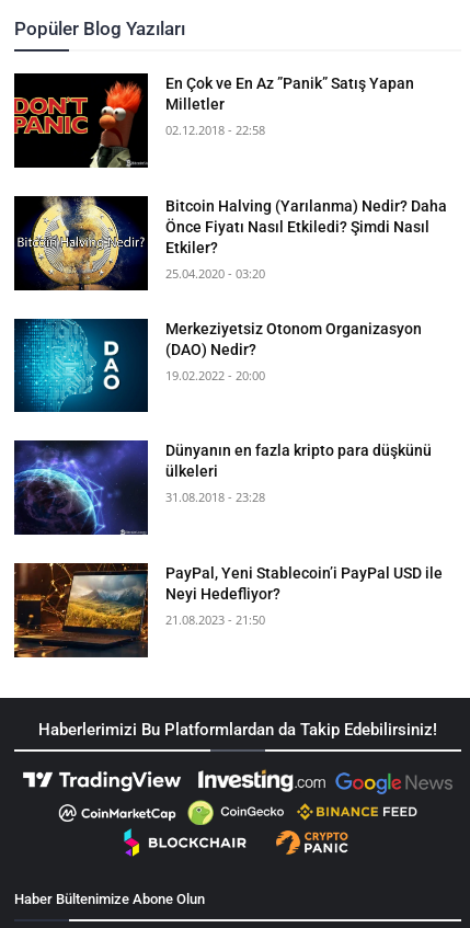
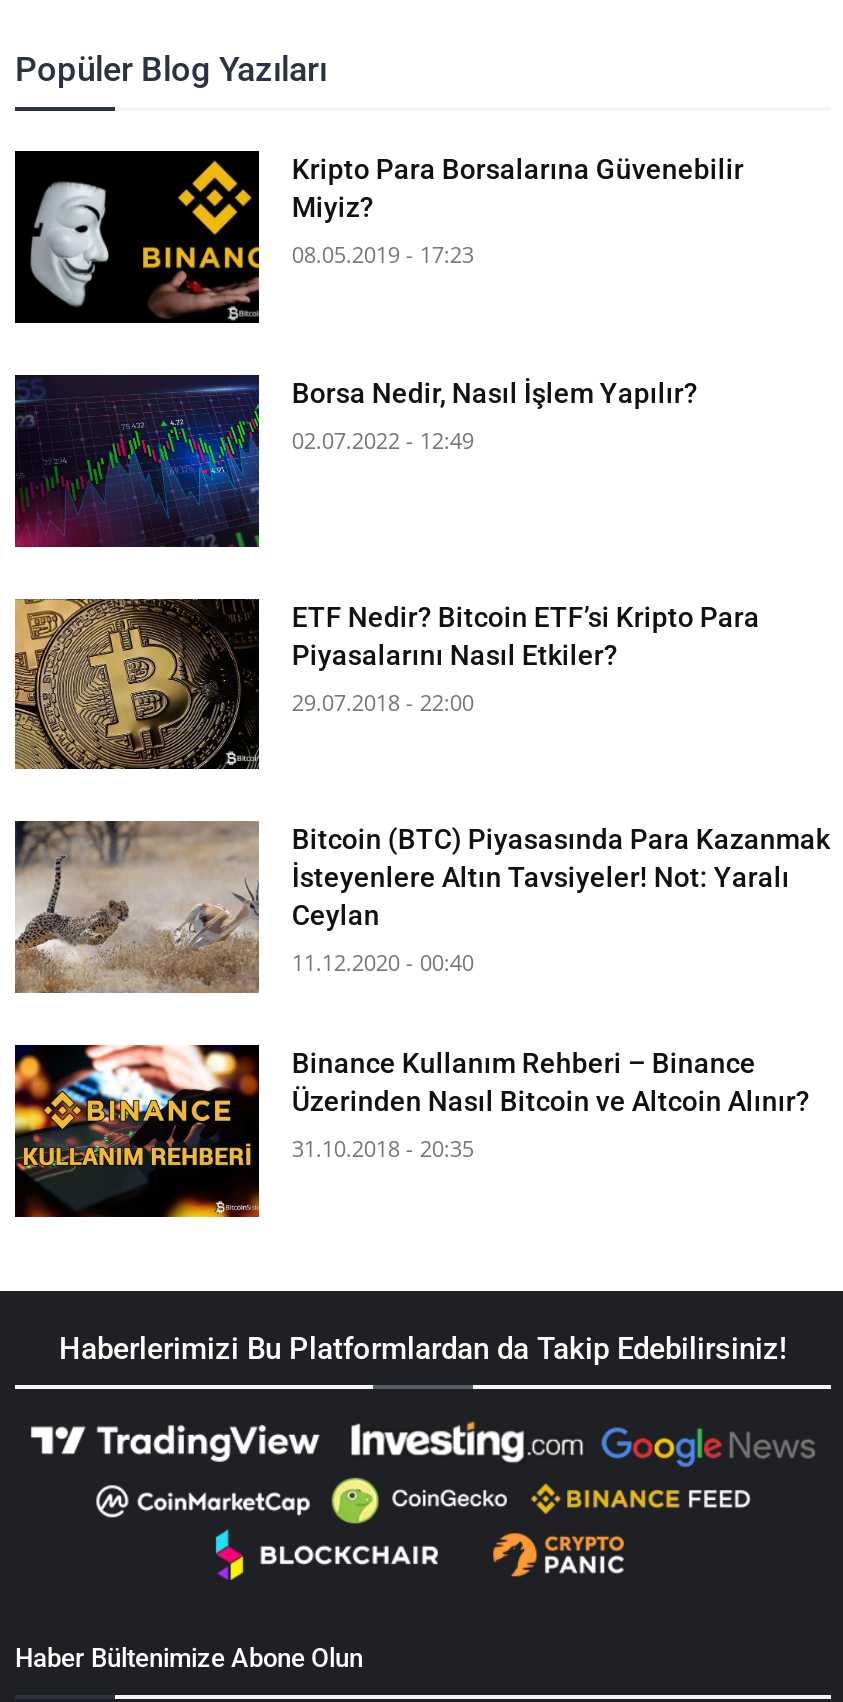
- [image]
- En Çok ve En Az ”Panik” Satış Yapan
- Milletler
+ [image]
+ Kripto Para Borsalarına Güvenebilir
+ Miyiz?

- 02.12.2018 - 22:58
+ 08.05.2019 - 17:23

- [image]
- Bitcoin Halving (Yarılanma) Nedir? Daha
- Önce Fiyatı Nasıl Etkiledi? Şimdi Nasıl
- Etkiler?
+ [image]
+ Borsa Nedir, Nasıl İşlem Yapılır?

- 25.04.2020 - 03:20
+ 02.07.2022 - 12:49

- [image]
- Merkeziyetsiz Otonom Organizasyon
- (DAO) Nedir?
+ [image]
+ ETF Nedir? Bitcoin ETF’si Kripto Para
+ Piyasalarını Nasıl Etkiler?

- 19.02.2022 - 20:00
+ 29.07.2018 - 22:00

- [image]
- Dünyanın en fazla kripto para düşkünü
- ülkeleri
+ [image]
+ Bitcoin (BTC) Piyasasında Para Kazanmak
+ İsteyenlere Altın Tavsiyeler! Not: Yaralı
+ Ceylan

- 31.08.2018 - 23:28
+ 11.12.2020 - 00:40

- [image]
- PayPal, Yeni Stablecoin’i PayPal USD ile
- Neyi Hedefliyor?
+ [image]
+ Binance Kullanım Rehberi – Binance
+ Üzerinden Nasıl Bitcoin ve Altcoin Alınır?

- 21.08.2023 - 21:50
+ 31.10.2018 - 20:35
